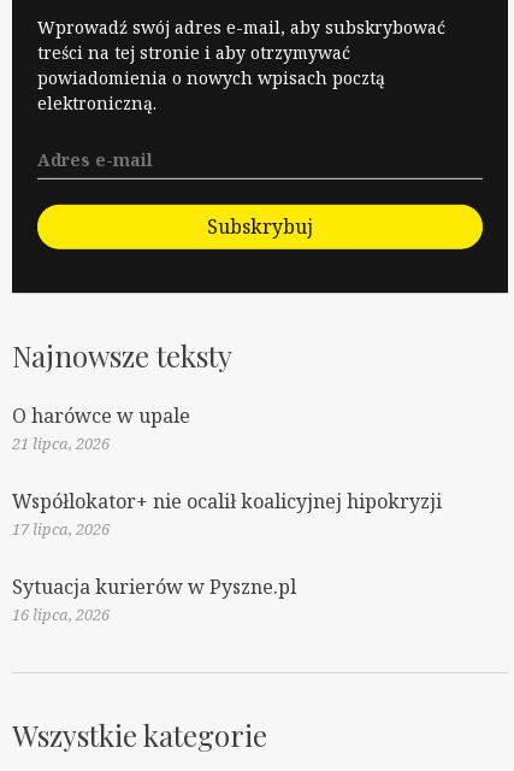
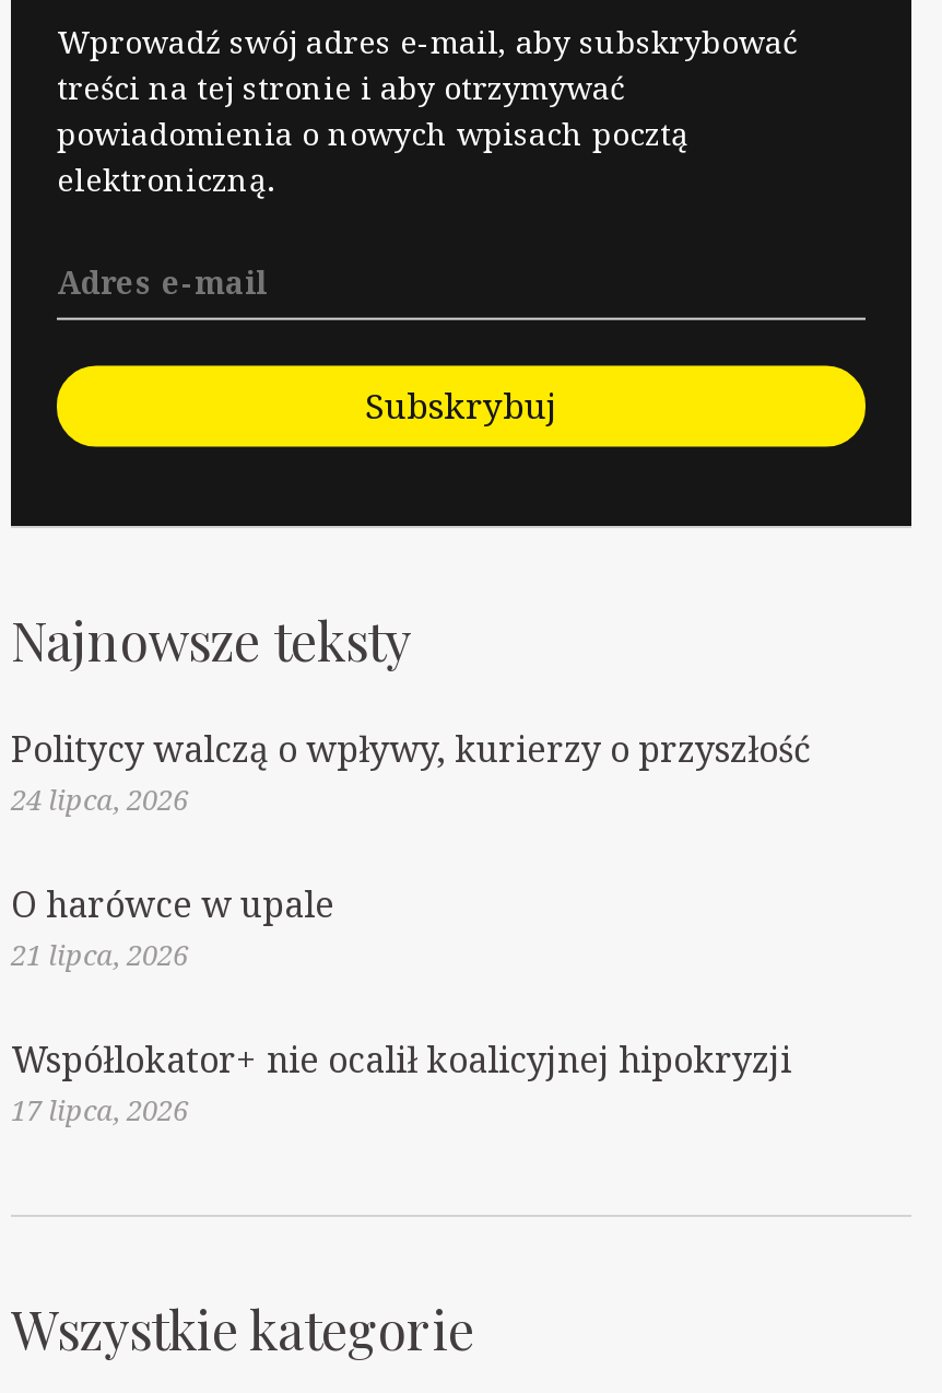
+ Politycy walczą o wpływy, kurierzy o przyszłość
+ 24 lipca, 2026

moved down: O harówce w upale | 21 lipca, 2026 | Współlokator+ nie ocalił koalicyjnej hipokryzji | 17 lipca, 2026

- Sytuacja kurierów w Pyszne.pl
- 16 lipca, 2026
